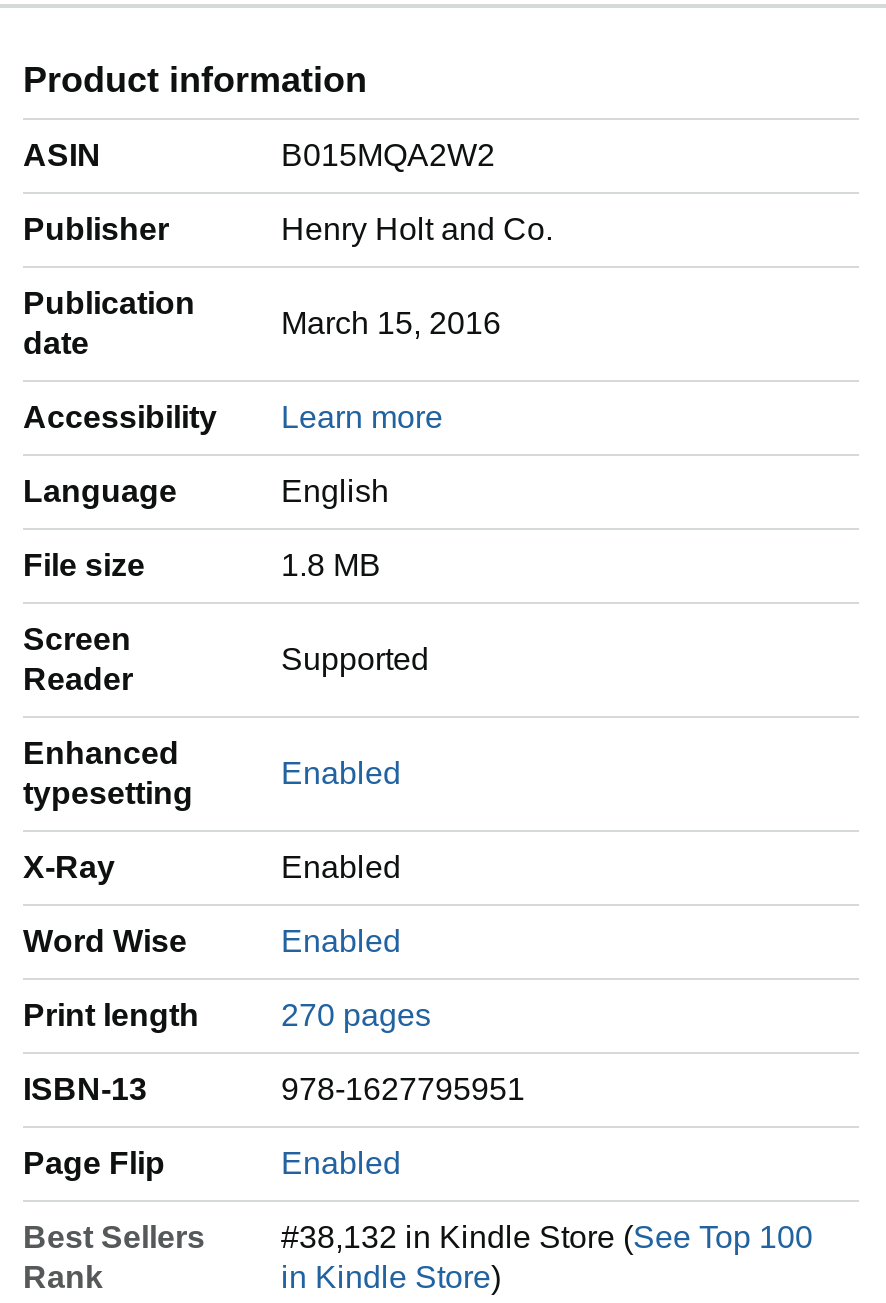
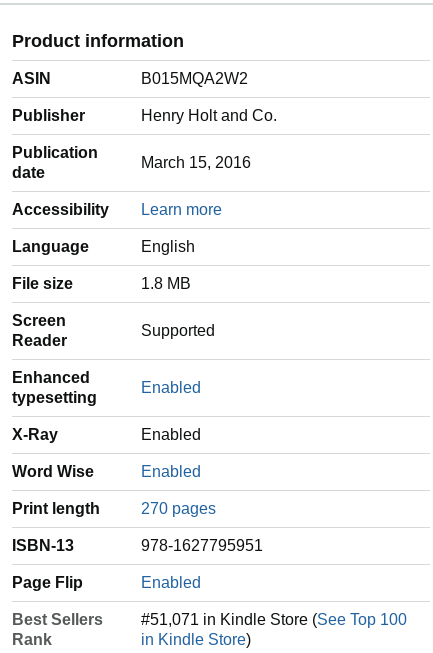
- #38,132 in Kindle Store (See Top 100
+ #51,071 in Kindle Store (See Top 100
